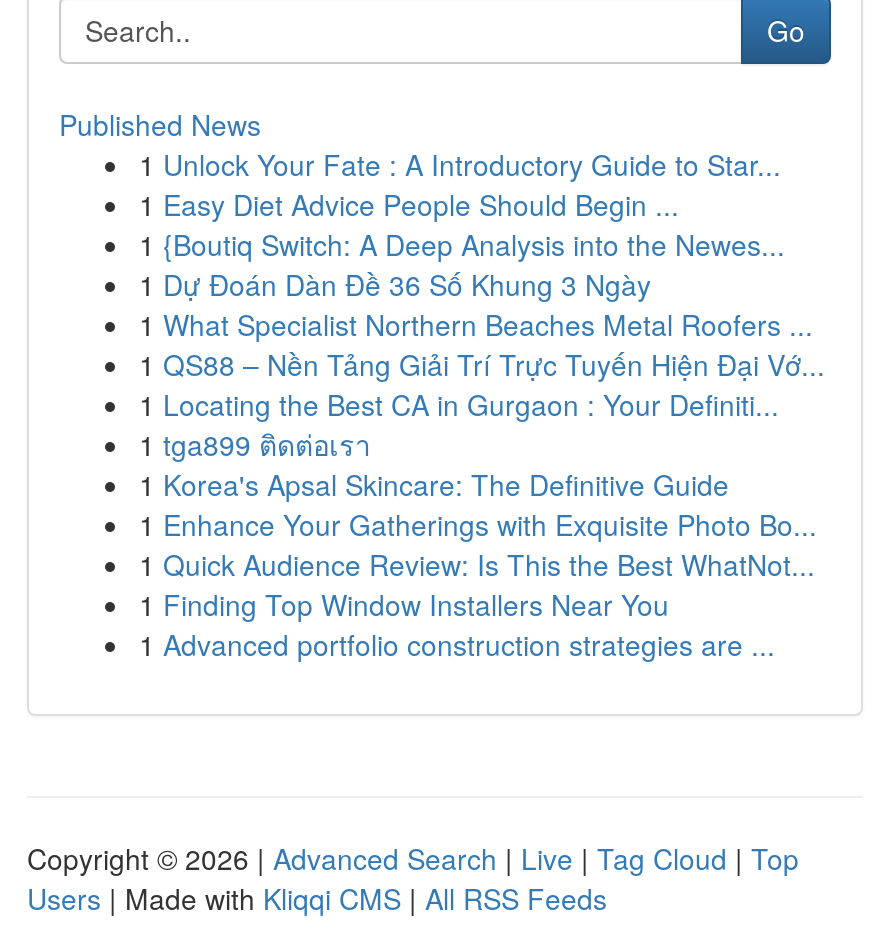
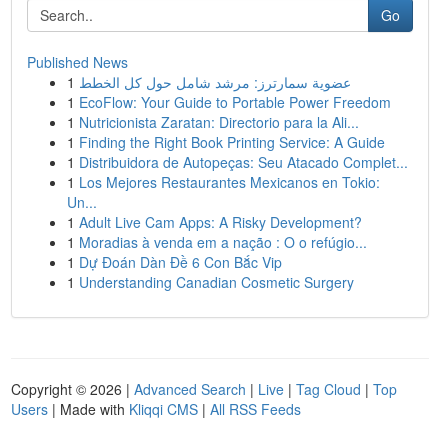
- 1 Unlock Your Fate : A Introductory Guide to Star...
- 1 Easy Diet Advice People Should Begin ...
- 1 {Boutiq Switch: A Deep Analysis into the Newes...
- 1 Dự Đoán Dàn Đề 36 Số Khung 3 Ngày
- 1 What Specialist Northern Beaches Metal Roofers ...
- 1 QS88 – Nền Tảng Giải Trí Trực Tuyến Hiện Đại Vớ...
- 1 Locating the Best CA in Gurgaon : Your Definiti...
- 1 tga899 ติดต่อเรา
- 1 Korea's Apsal Skincare: The Definitive Guide
- 1 Enhance Your Gatherings with Exquisite Photo Bo...
- 1 Quick Audience Review: Is This the Best WhatNot...
- 1 Finding Top Window Installers Near You
- 1 Advanced portfolio construction strategies are ...
+ 1 عضوية سمارترز: مرشد شامل حول كل الخطط
+ 1 EcoFlow: Your Guide to Portable Power Freedom
+ 1 Nutricionista Zaratan: Directorio para la Ali...
+ 1 Finding the Right Book Printing Service: A Guide
+ 1 Distribuidora de Autopeças: Seu Atacado Complet...
+ 1 Los Mejores Restaurantes Mexicanos en Tokio:
+ Un...
+ 1 Adult Live Cam Apps: A Risky Development?
+ 1 Moradias à venda em a nação : O o refúgio...
+ 1 Dự Đoán Dàn Đề 6 Con Bắc Vip
+ 1 Understanding Canadian Cosmetic Surgery
